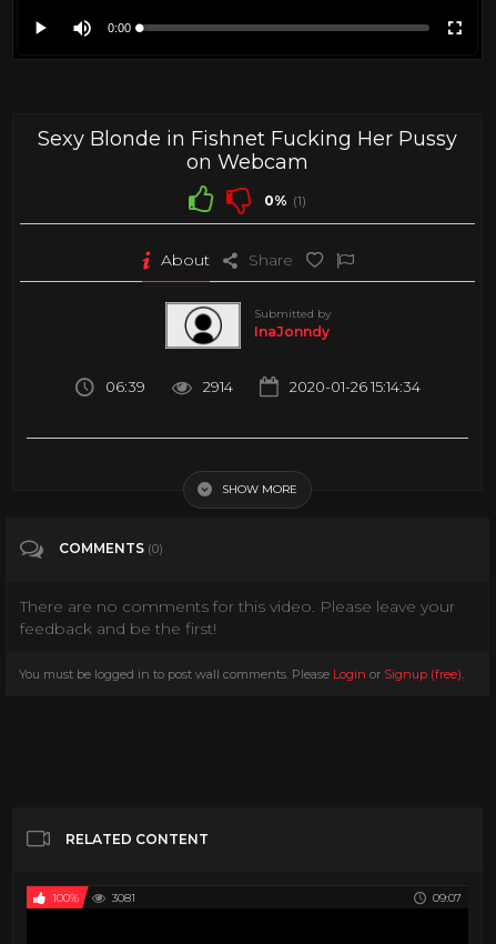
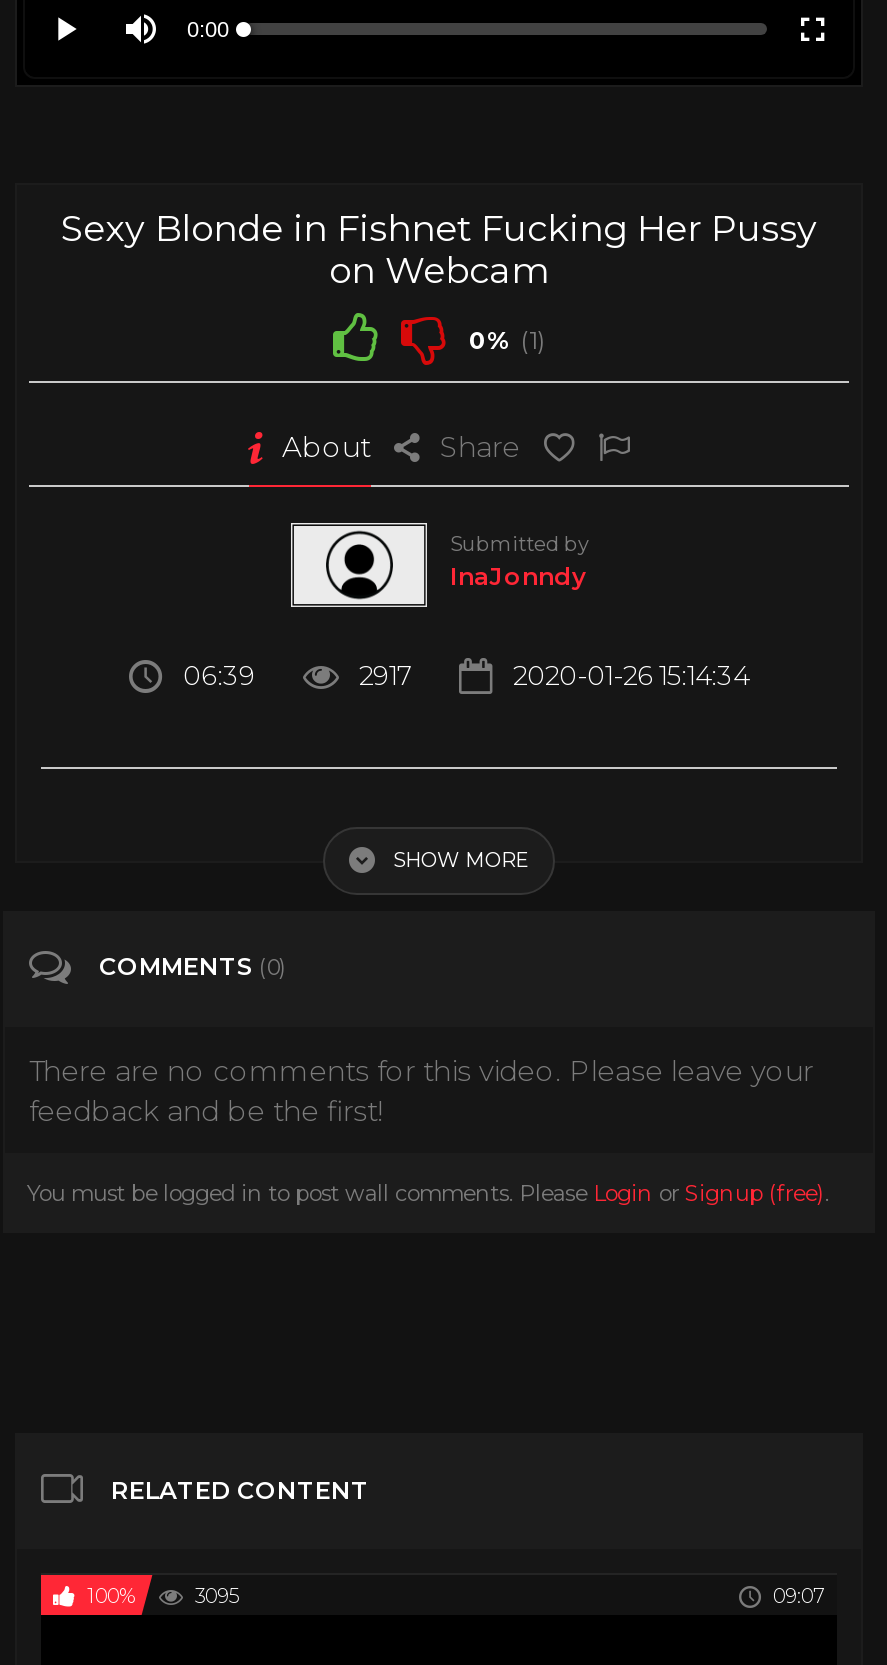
- 2914
+ 2917

- 3081
+ 3095
